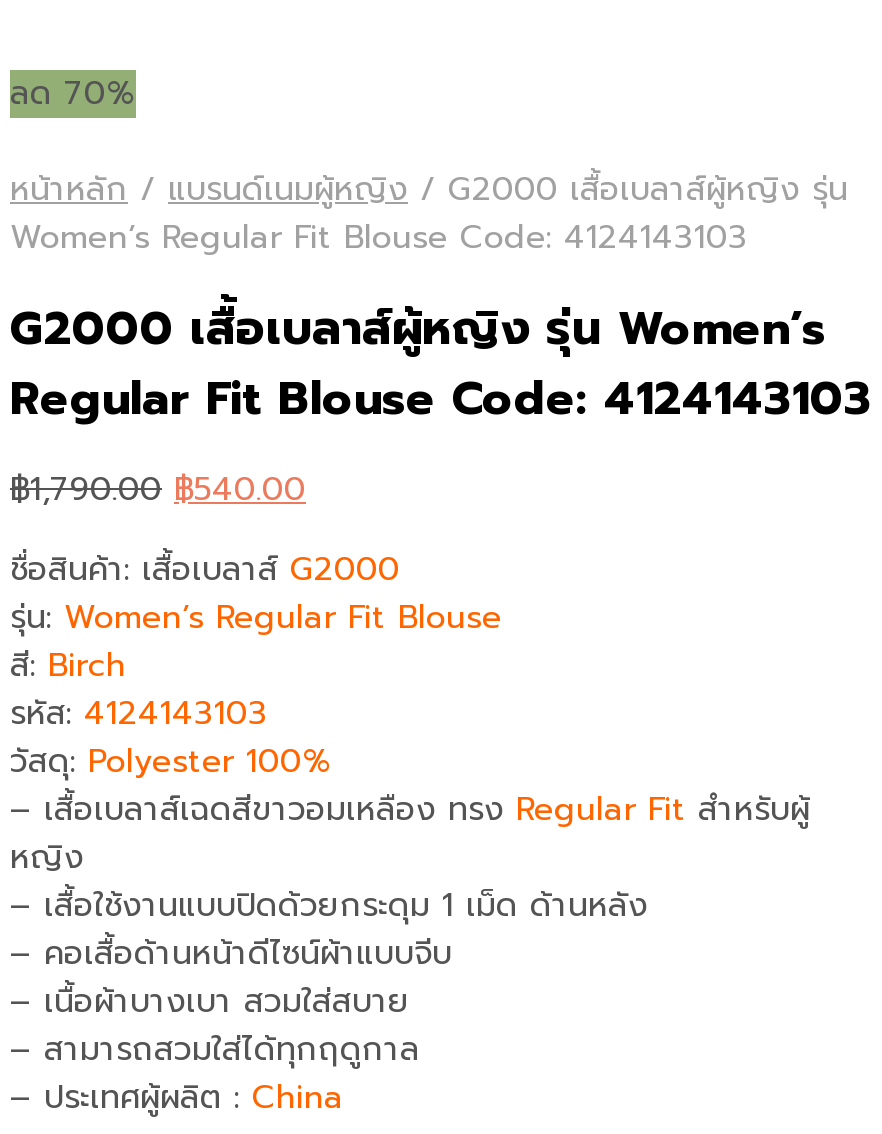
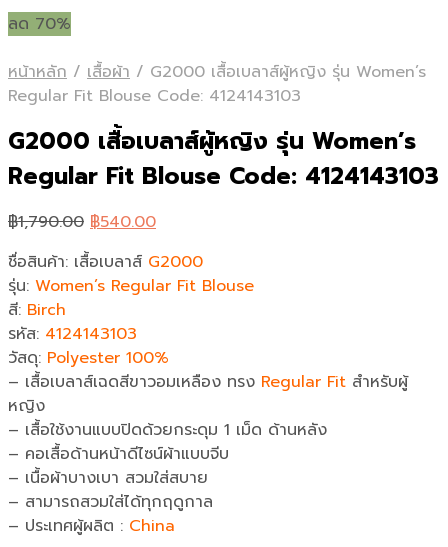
- หน้าหลัก / แบรนด์เนมผู้หญิง / G2000 เสื้อเบลาส์ผู้หญิง รุ่น
- Women’s Regular Fit Blouse Code: 4124143103
+ หน้าหลัก / เสื้อผ้า / G2000 เสื้อเบลาส์ผู้หญิง รุ่น Women’s
+ Regular Fit Blouse Code: 4124143103
